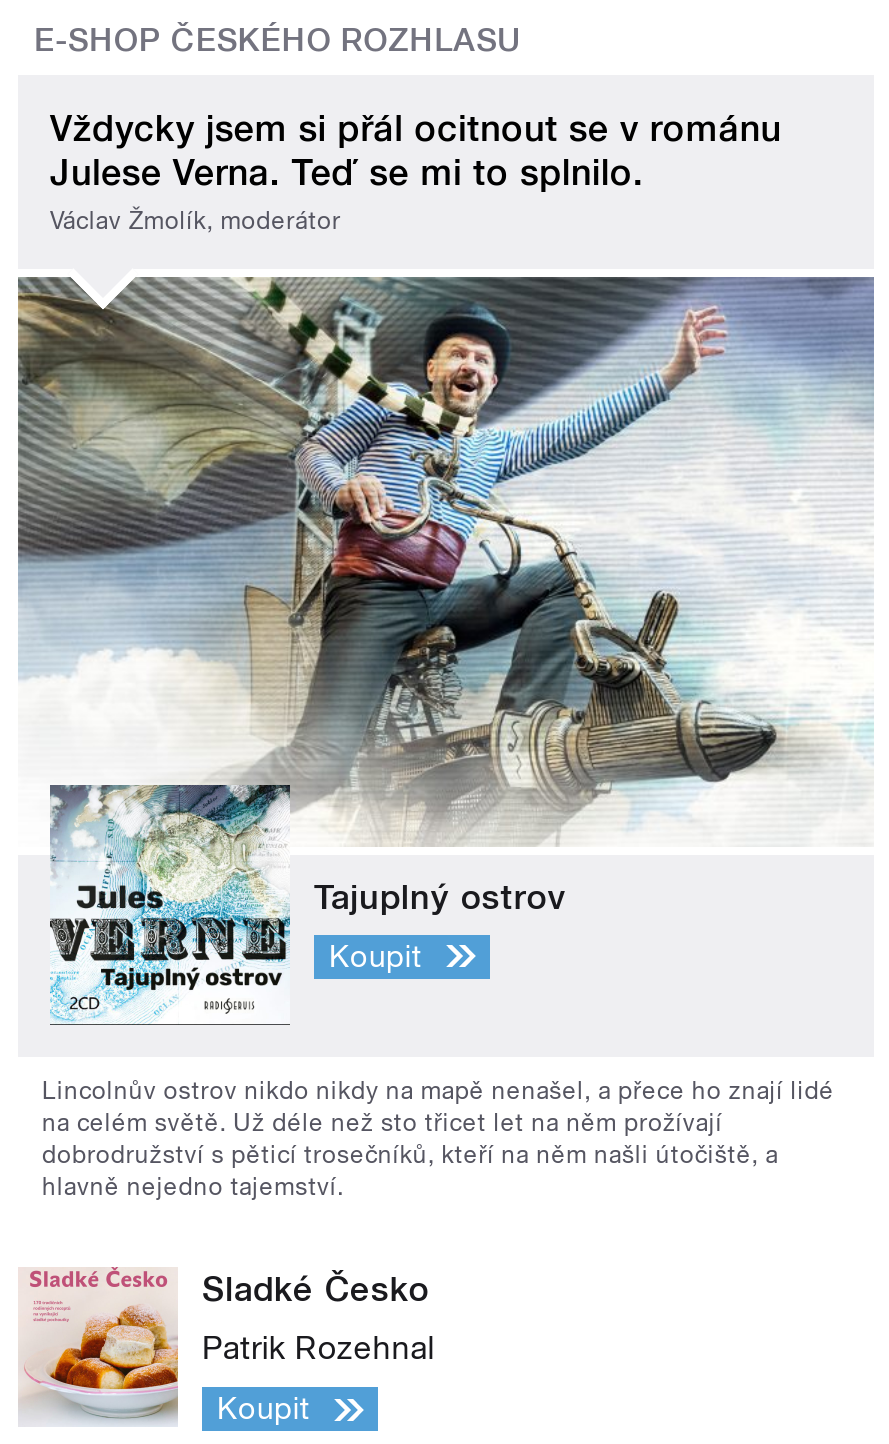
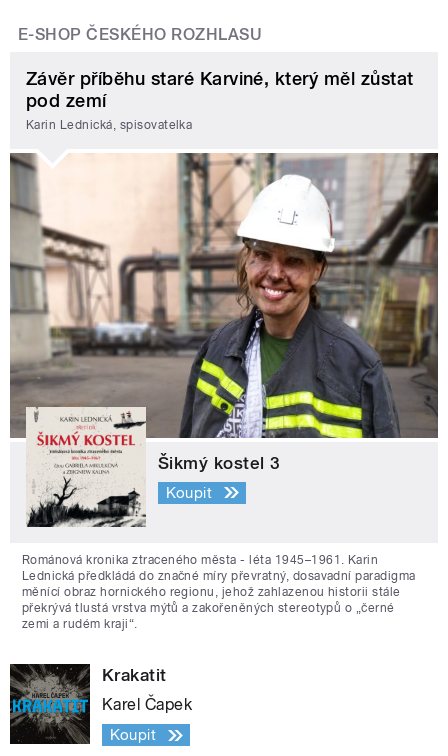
- Vždycky jsem si přál ocitnout se v románu
- Julese Verna. Teď se mi to splnilo.
- Václav Žmolík, moderátor
+ Závěr příběhu staré Karviné, který měl zůstat
+ pod zemí
+ Karin Lednická, spisovatelka

- [image]
- Tajuplný ostrov
+ [image]
+ Šikmý kostel 3

- Lincolnův ostrov nikdo nikdy na mapě nenašel, a přece ho znají lidé
- na celém světě. Už déle než sto třicet let na něm prožívají
- dobrodružství s pěticí trosečníků, kteří na něm našli útočiště, a
- hlavně nejedno tajemství.
+ Románová kronika ztraceného města - léta 1945–1961. Karin
+ Lednická předkládá do značné míry převratný, dosavadní paradigma
+ měnící obraz hornického regionu, jehož zahlazenou historii stále
+ překrývá tlustá vrstva mýtů a zakořeněných stereotypů o „černé
+ zemi a rudém kraji“.

- [image]
- Sladké Česko
+ [image]
+ Krakatit

- Patrik Rozehnal
+ Karel Čapek
